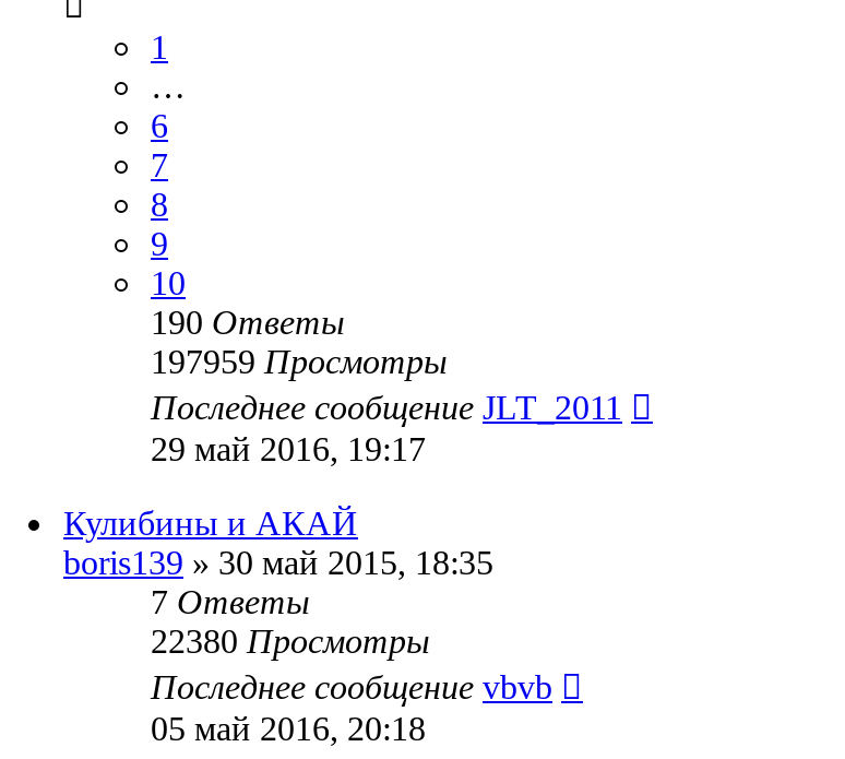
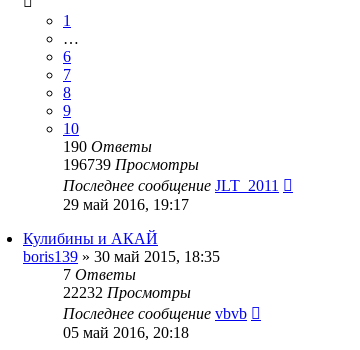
- 197959 Просмотры
+ 196739 Просмотры

- 22380 Просмотры
+ 22232 Просмотры
